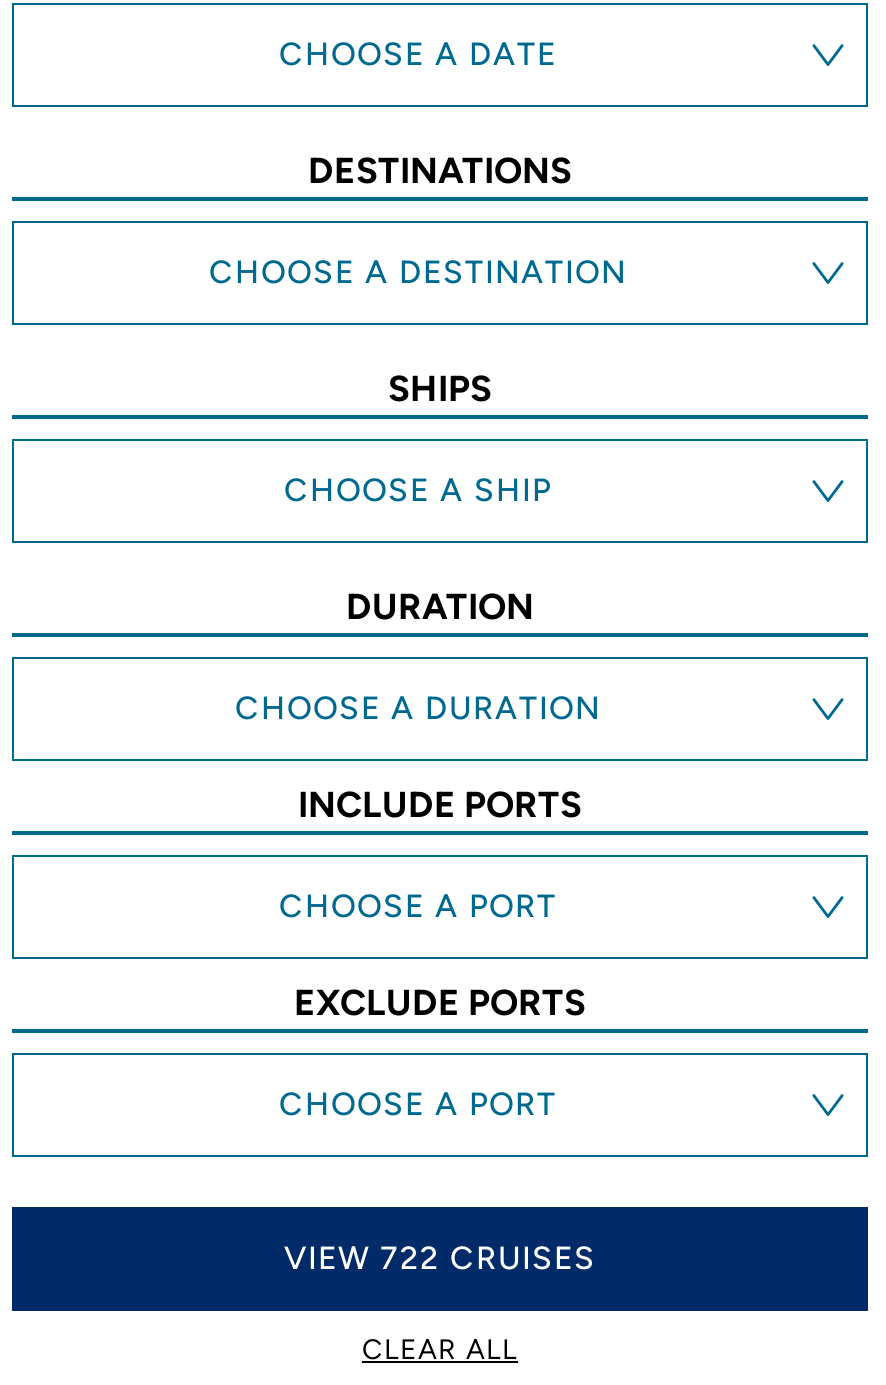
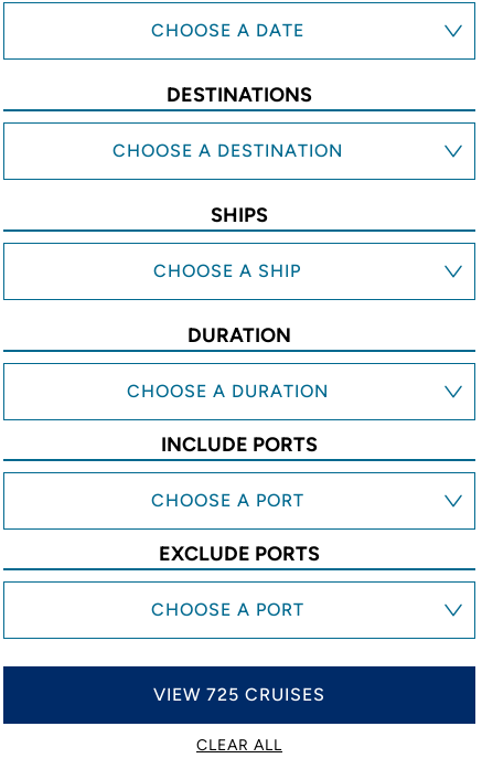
- VIEW 722 CRUISES
+ VIEW 725 CRUISES
